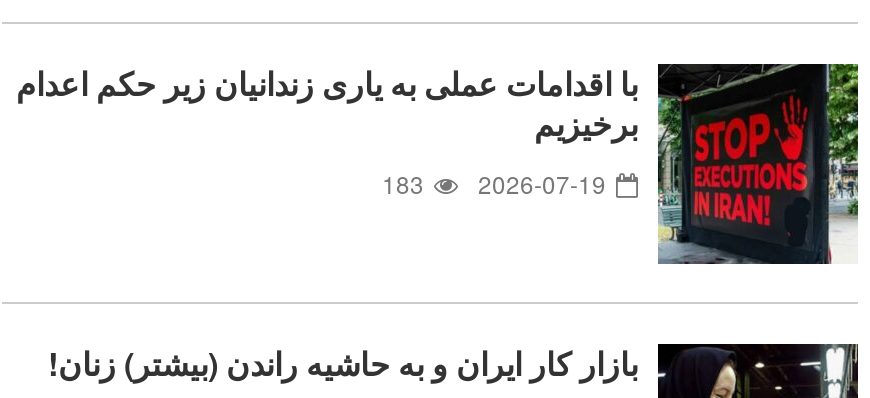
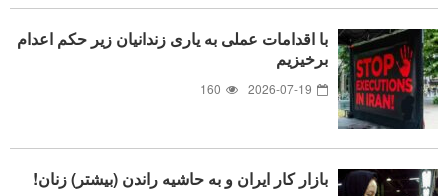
- 183 2026-07-19
+ 160 2026-07-19
